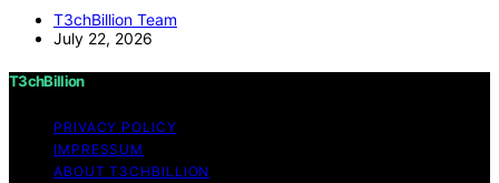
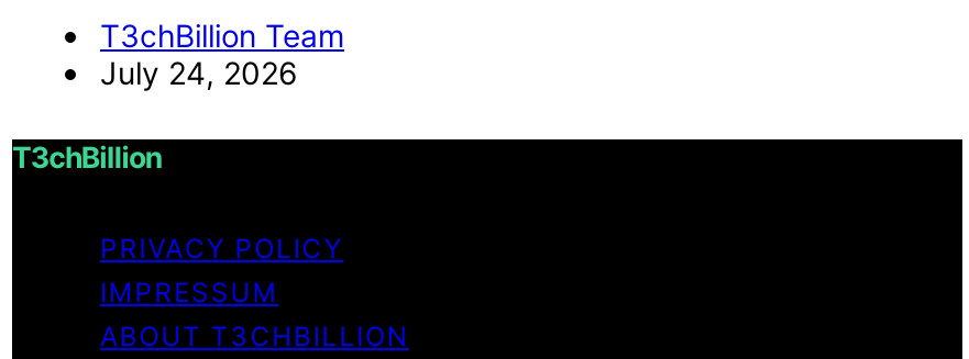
- July 22, 2026
+ July 24, 2026
